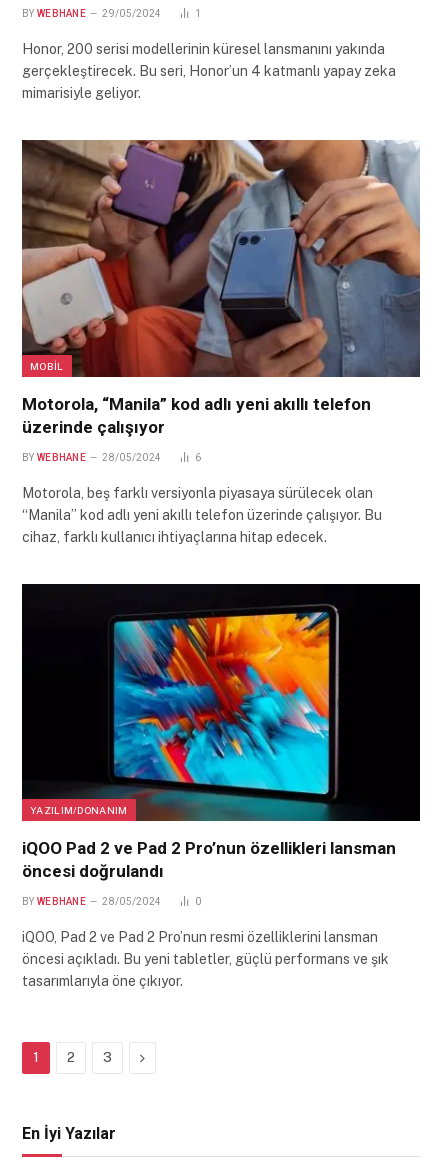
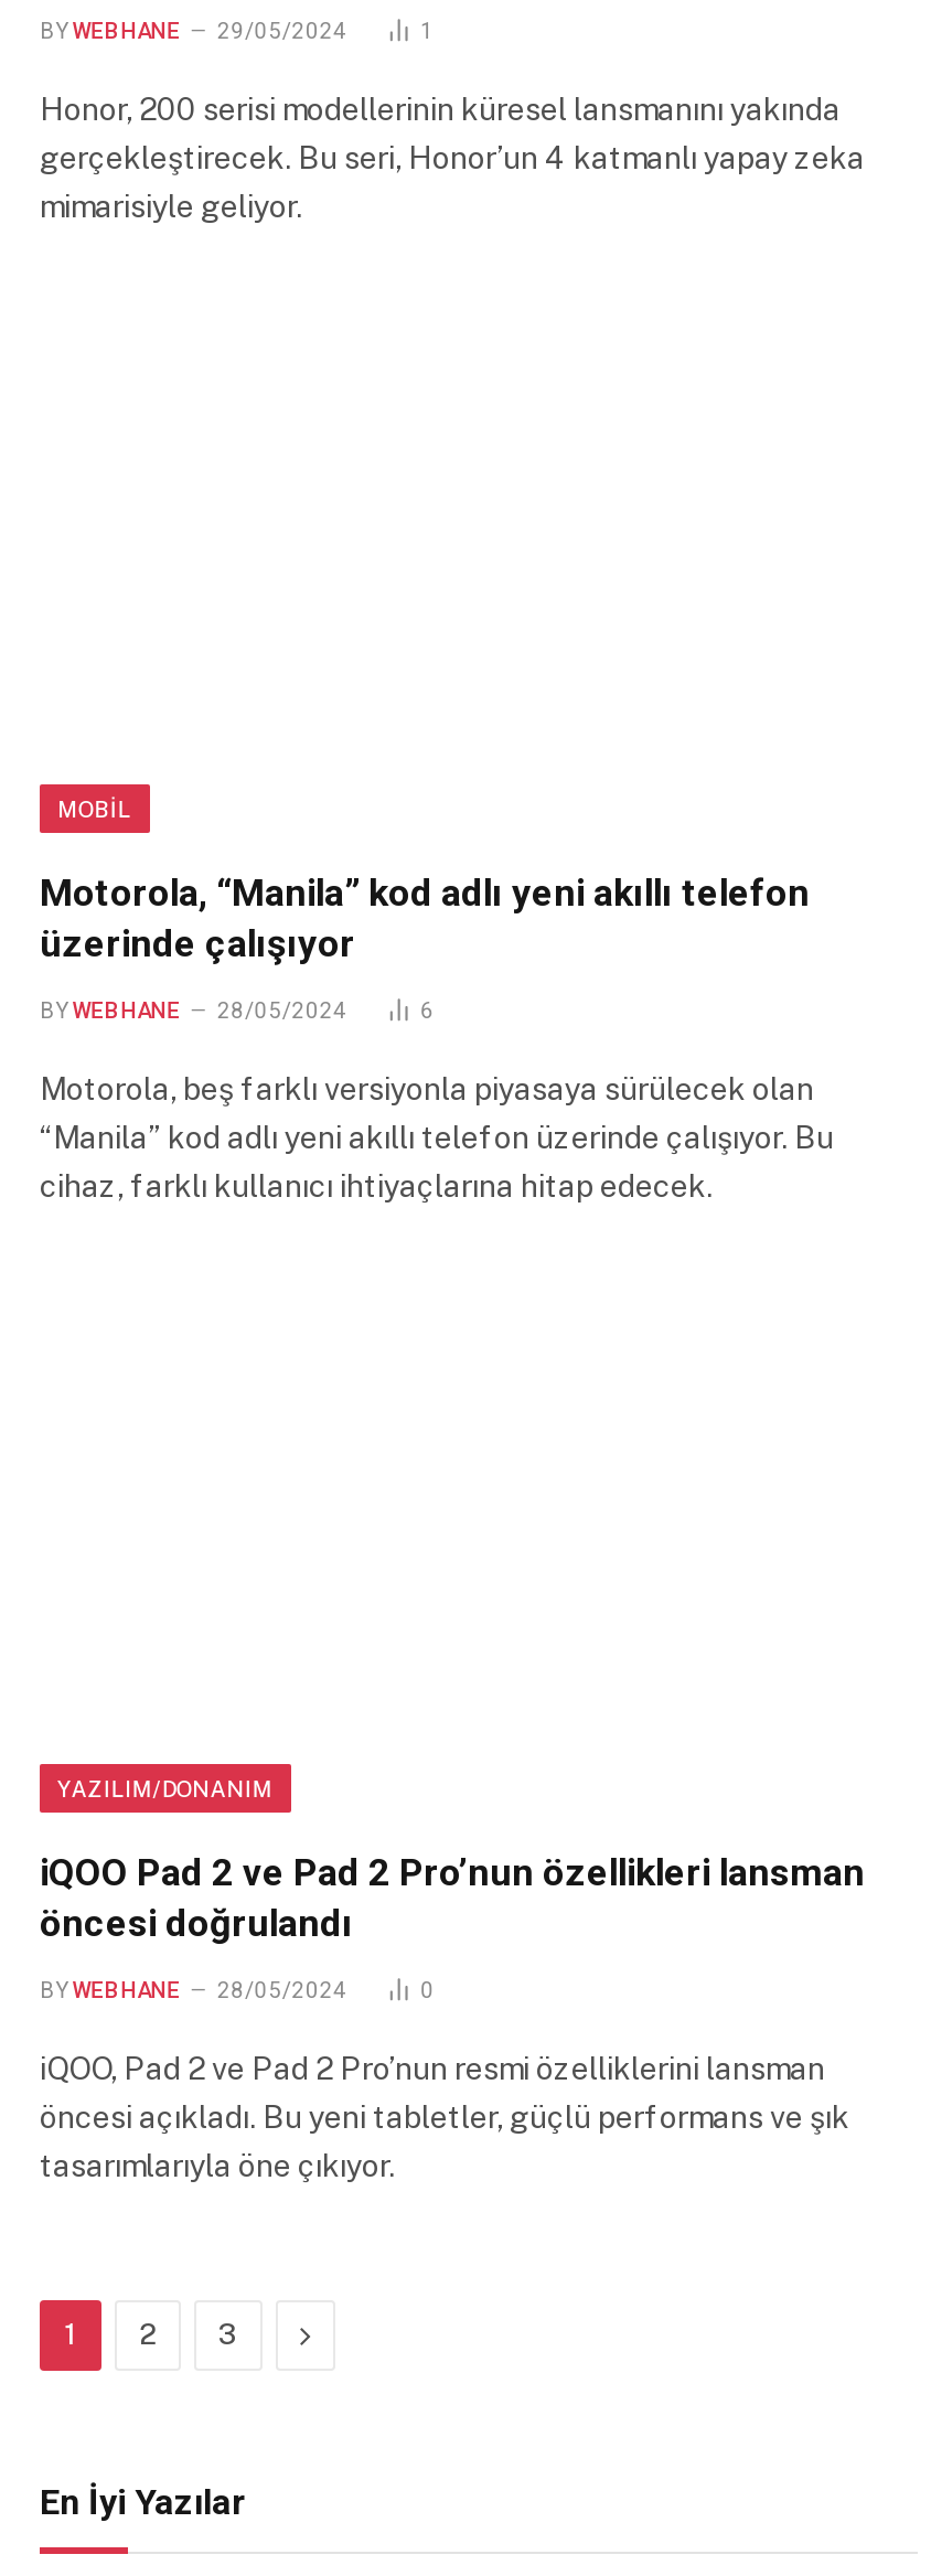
- [image]

- [image]
